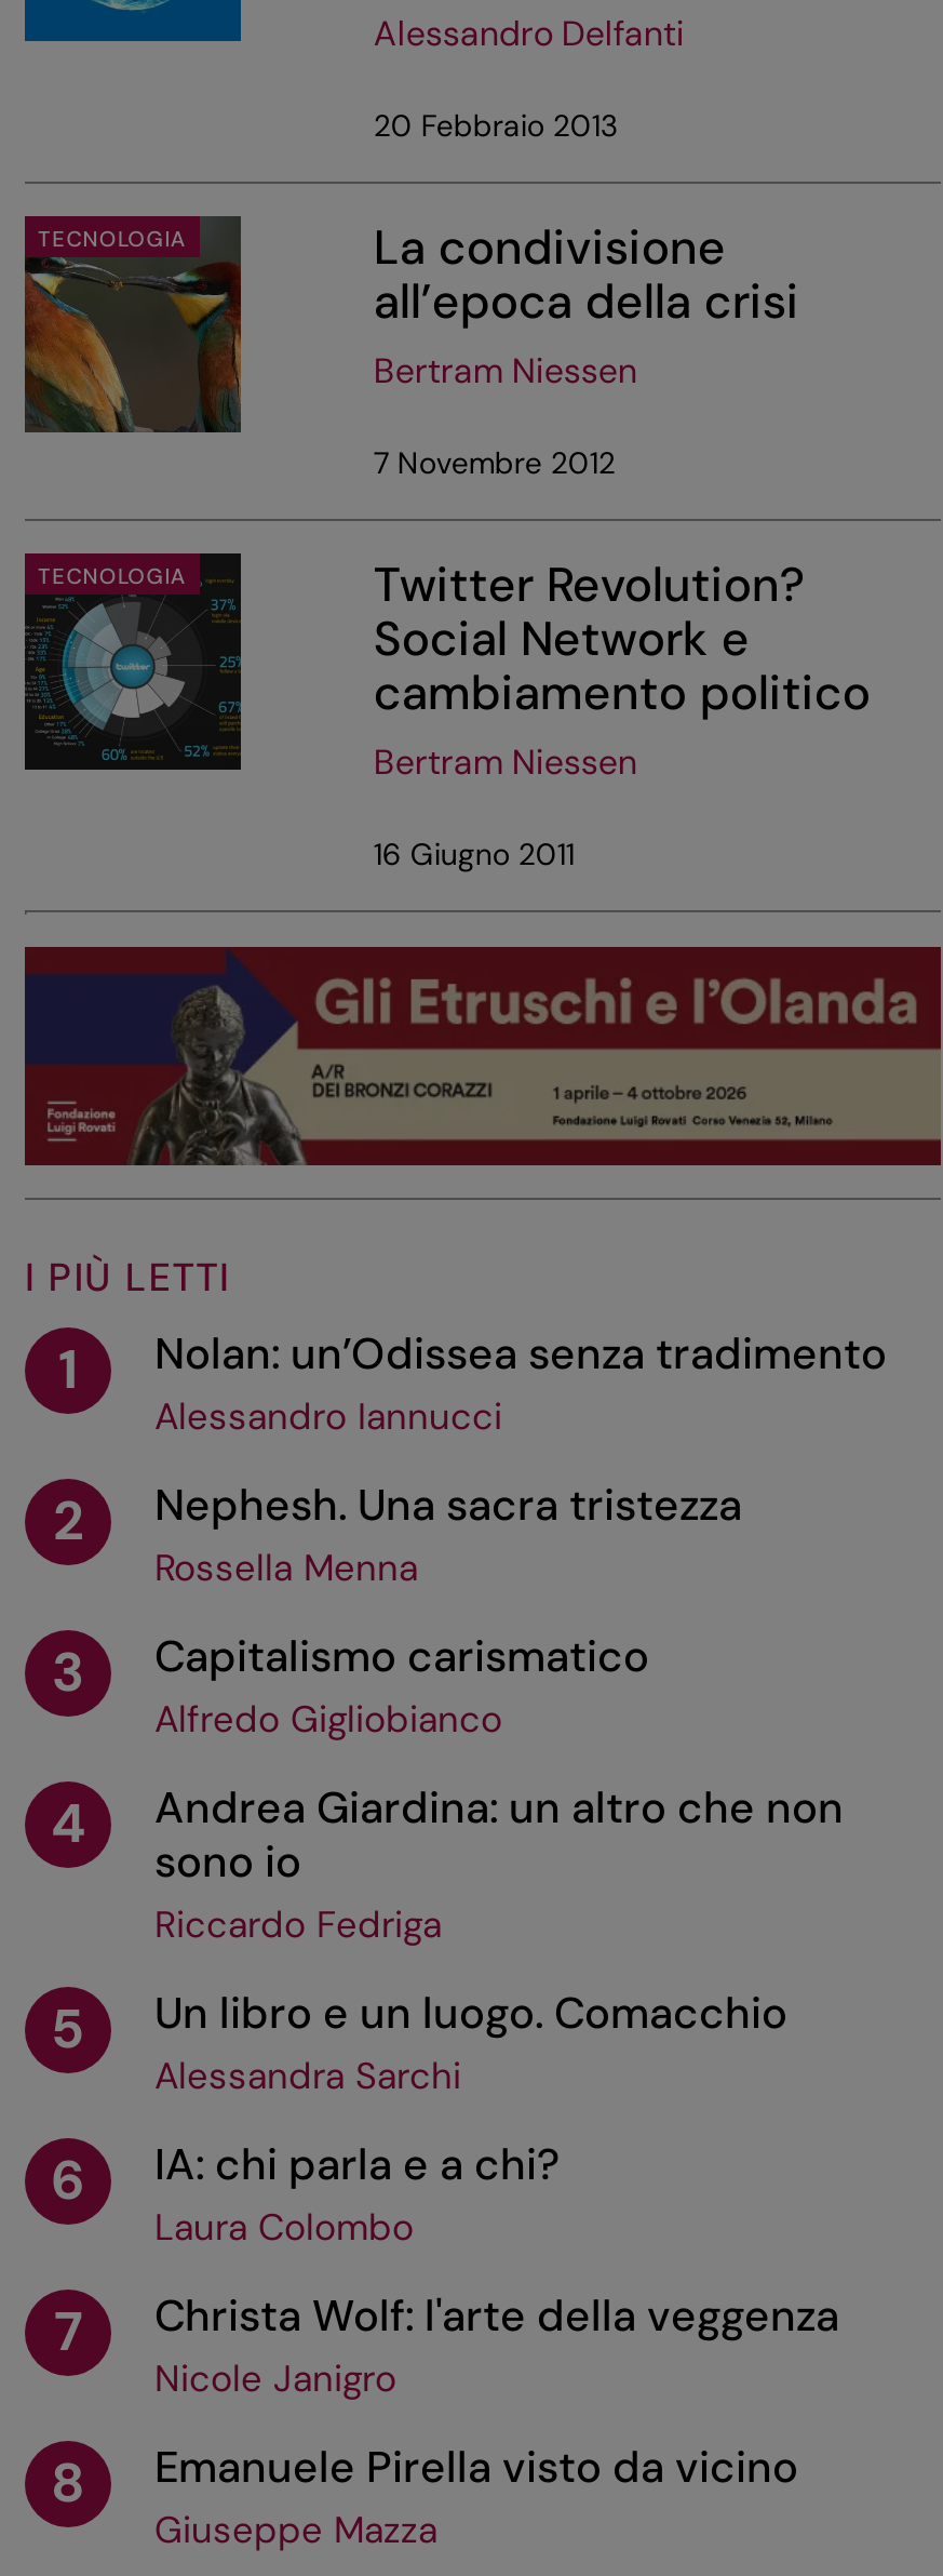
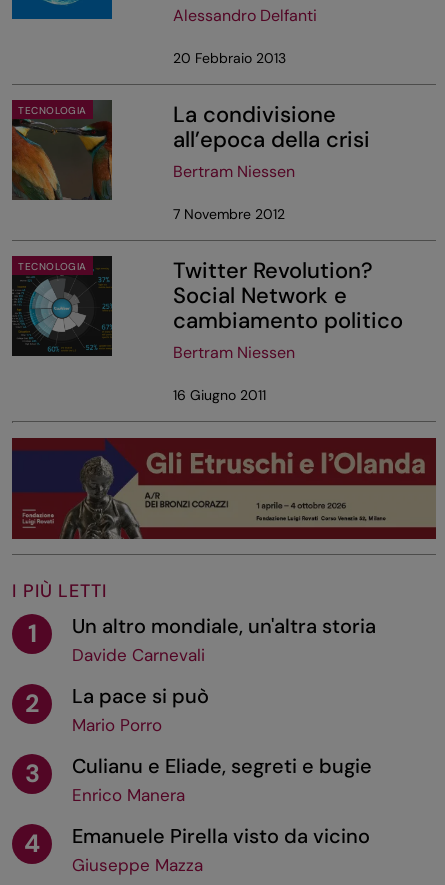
- Nolan: un’Odissea senza tradimento
- Alessandro Iannucci
+ Un altro mondiale, un'altra storia
+ Davide Carnevali

- Nephesh. Una sacra tristezza
- Rossella Menna
+ La pace si può
+ Mario Porro

- Capitalismo carismatico
- Alfredo Gigliobianco
+ Culianu e Eliade, segreti e bugie
+ Enrico Manera

- Andrea Giardina: un altro che non
- sono io
- Riccardo Fedriga
- 5
- Un libro e un luogo. Comacchio
- Alessandra Sarchi
- 6
- IA: chi parla e a chi?
- Laura Colombo
- 7
- Christa Wolf: l'arte della veggenza
- Nicole Janigro
- 8
